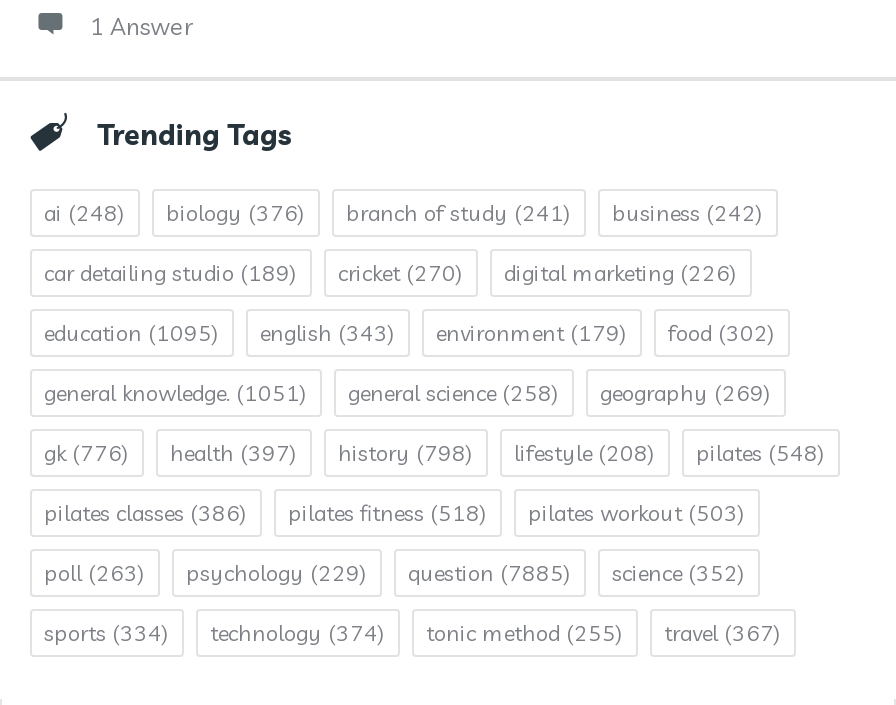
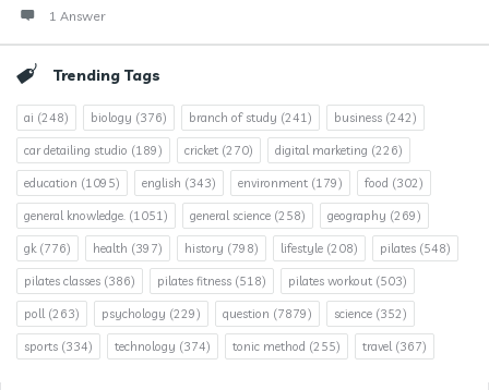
- poll (263) psychology (229) question (7885) science (352)
+ poll (263) psychology (229) question (7879) science (352)
